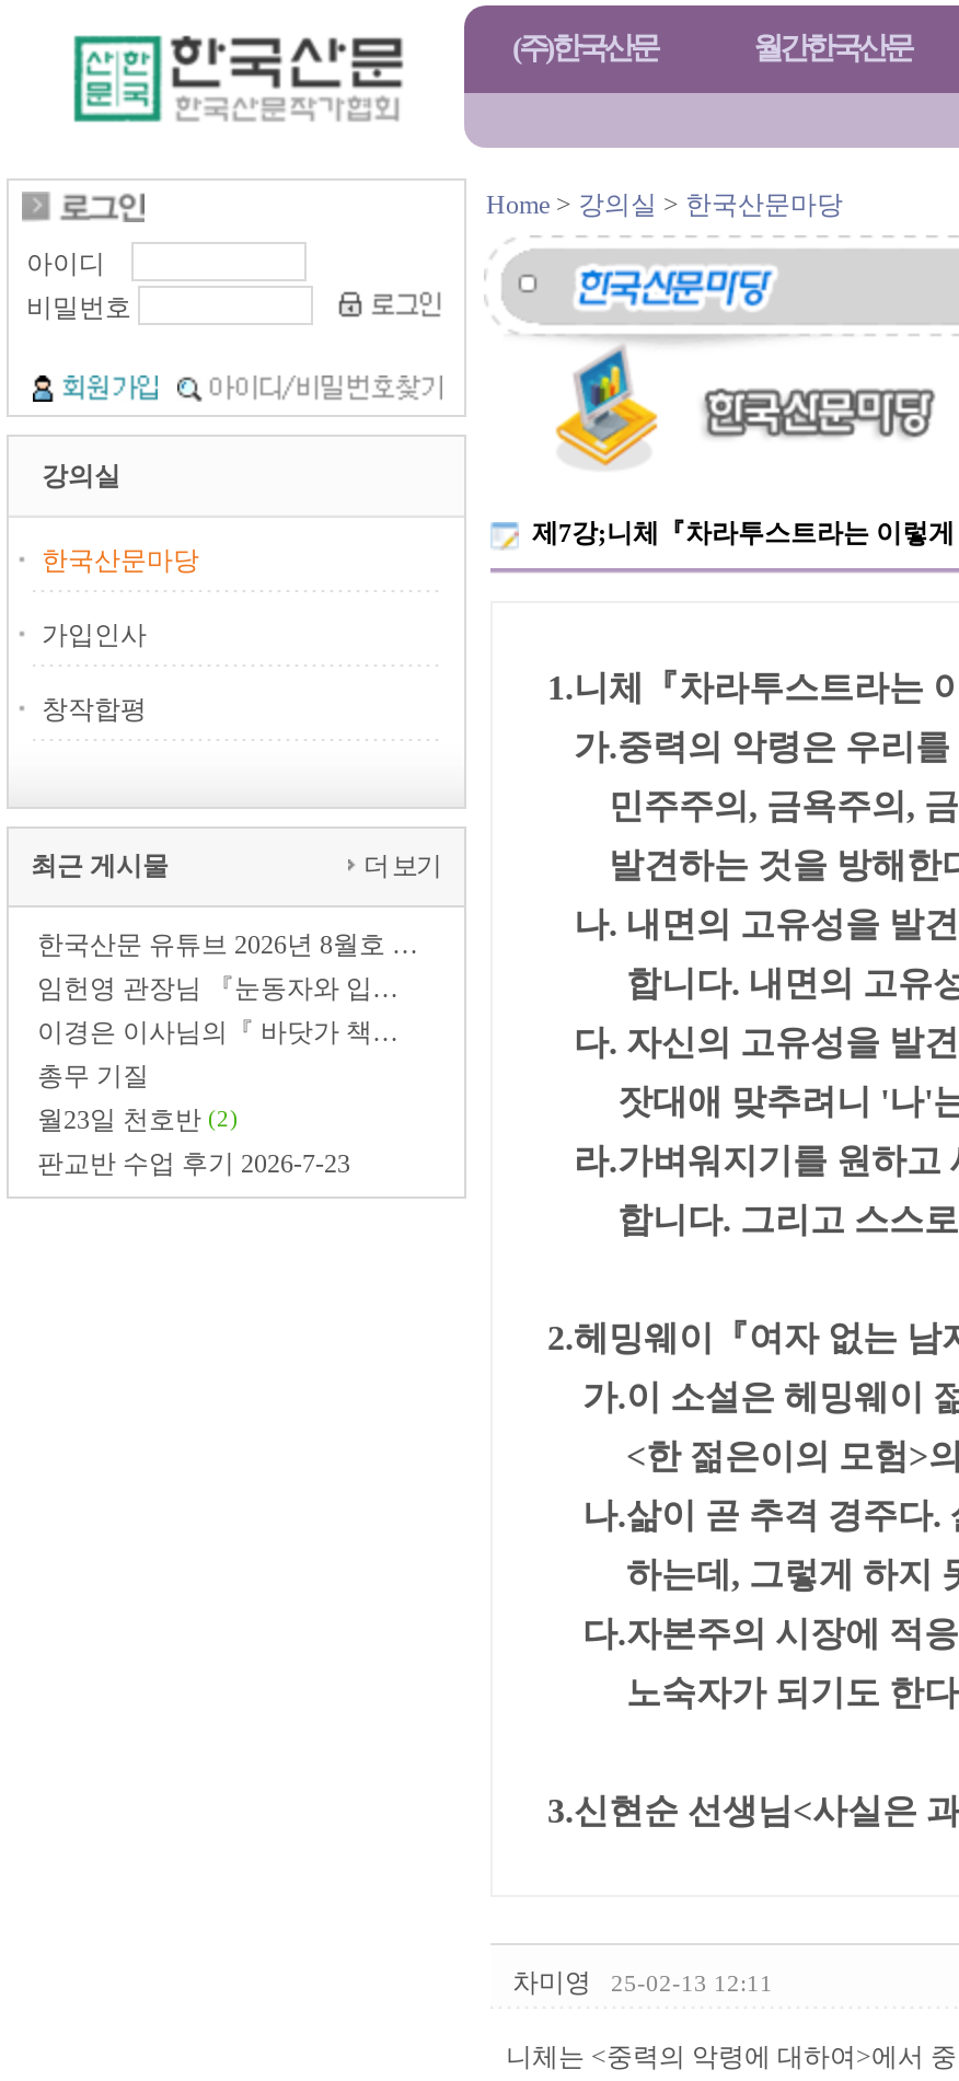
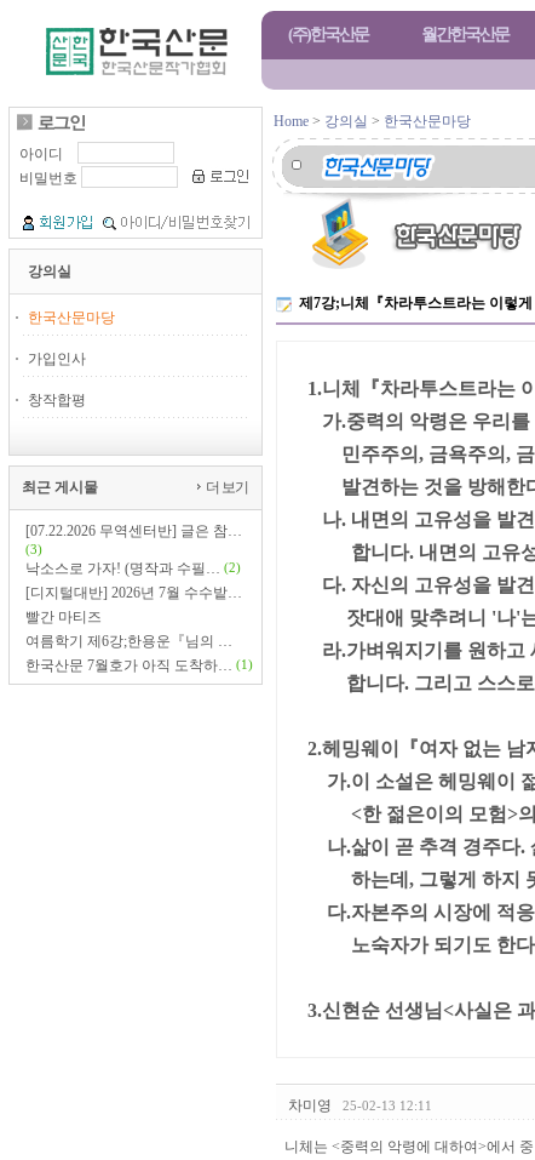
- 한국산문 유튜브 2026년 8월호 …
- 임헌영 관장님 『눈동자와 입…
- 이경은 이사님의『 바닷가 책…
- 총무 기질
- 월23일 천호반 (2)
- 판교반 수업 후기 2026-7-23
+ [07.22.2026 무역센터반] 글은 참…
+ (3)
+ 낙소스로 가자! (명작과 수필… (2)
+ [디지털대반] 2026년 7월 수수밭…
+ 빨간 마티즈
+ 여름학기 제6강;한용운『님의 …
+ 한국산문 7월호가 아직 도착하… (1)
